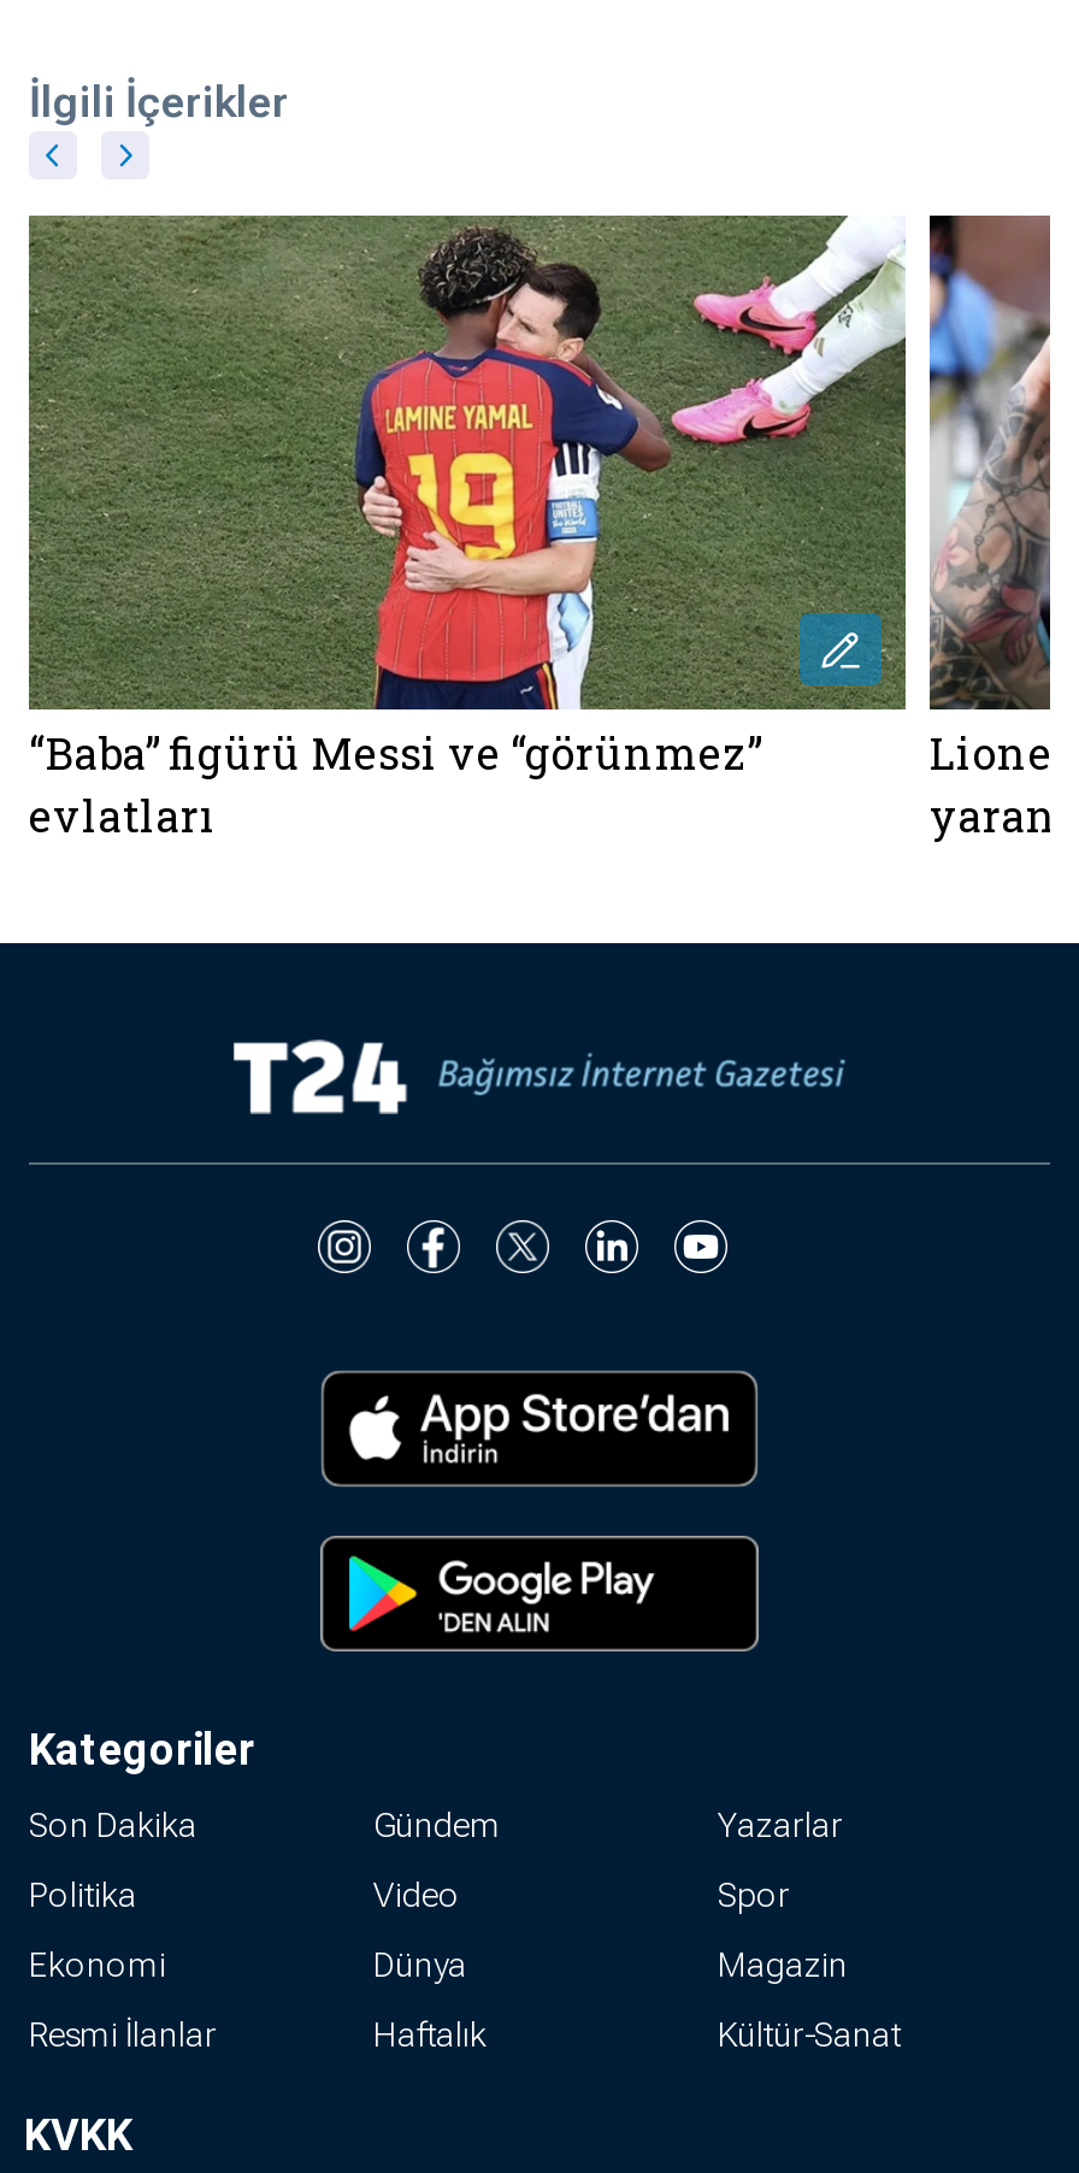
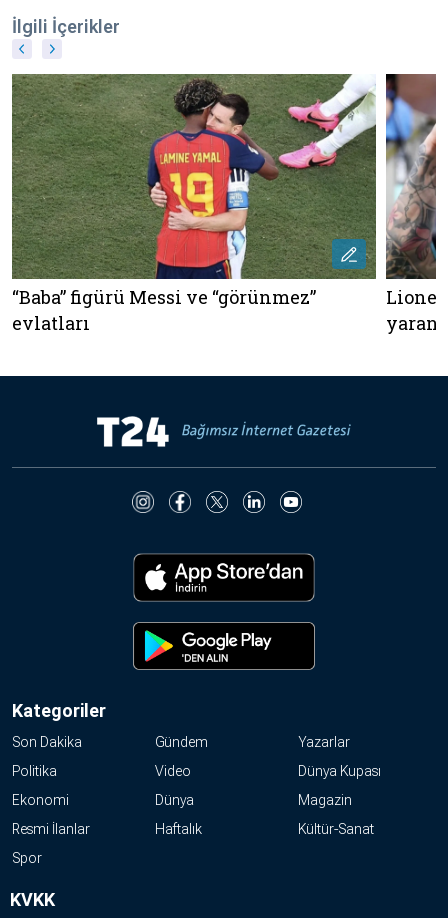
moved down: Spor

+ Dünya Kupası
